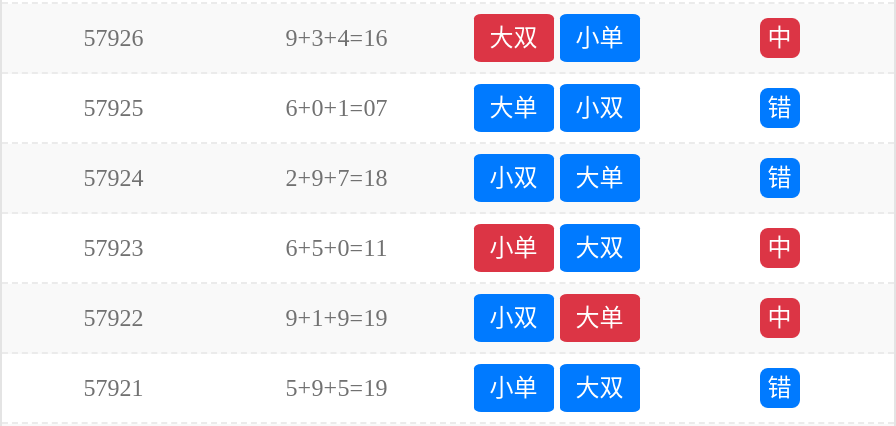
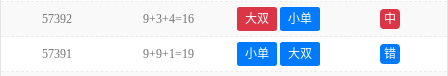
- 57926
+ 57392

- 57925
- 6+0+1=07
- 大单
- 小双
- 错
- 57924
- 2+9+7=18
- 小双
- 大单
- 错
- 57923
- 6+5+0=11
- 小单
- 大双
- 中
- 57922
- 9+1+9=19
- 小双
- 大单
- 中
- 57921
- 5+9+5=19
+ 57391
+ 9+9+1=19
